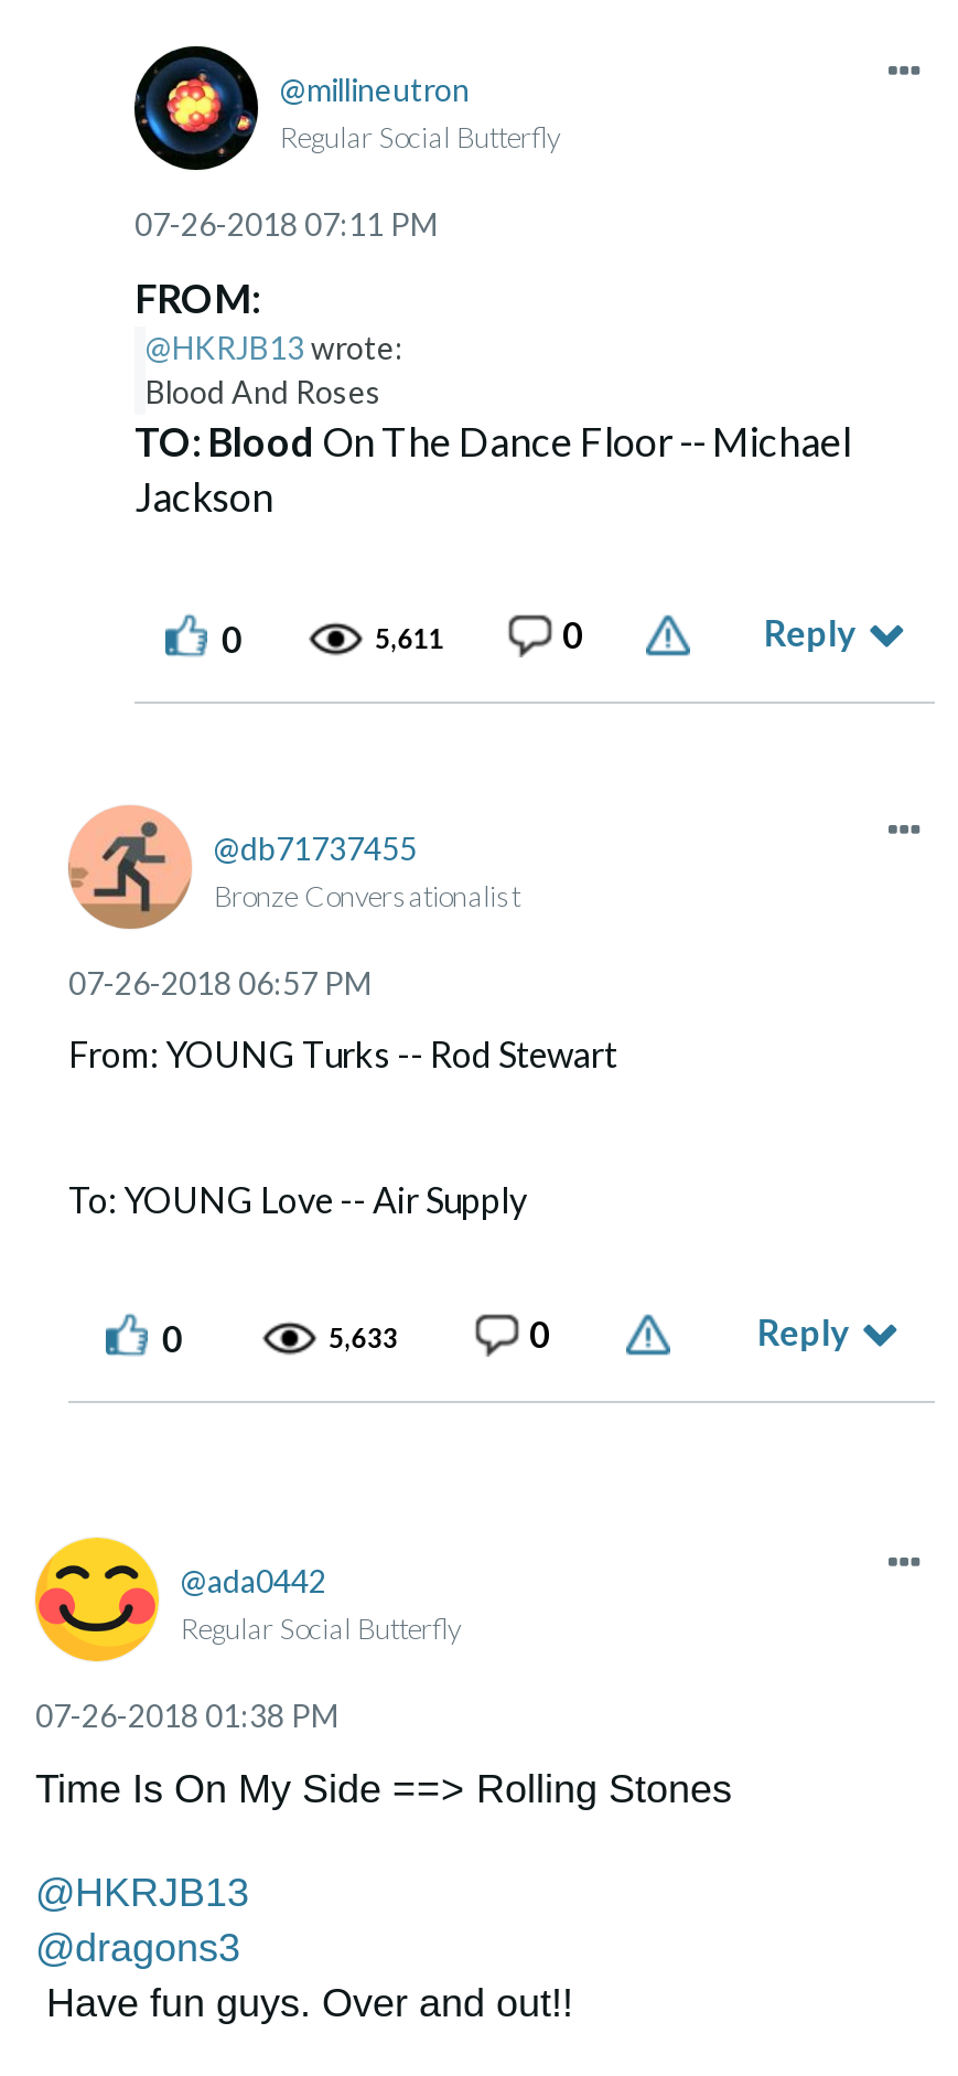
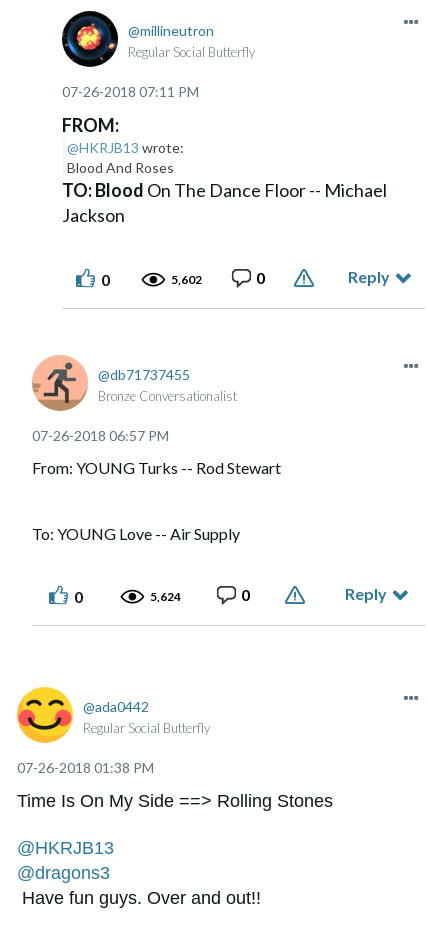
- 5,611
+ 5,602

- 5,633
+ 5,624
